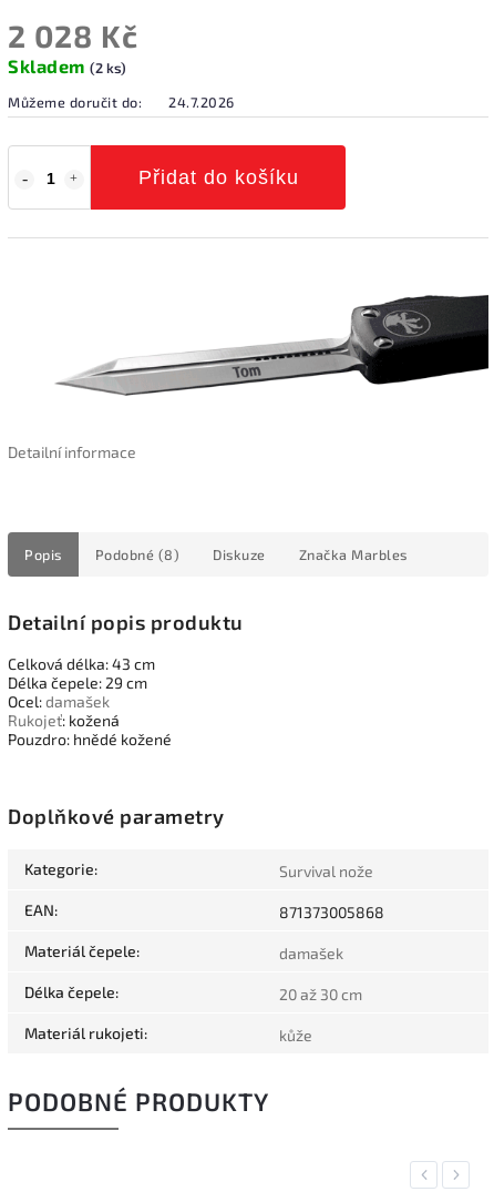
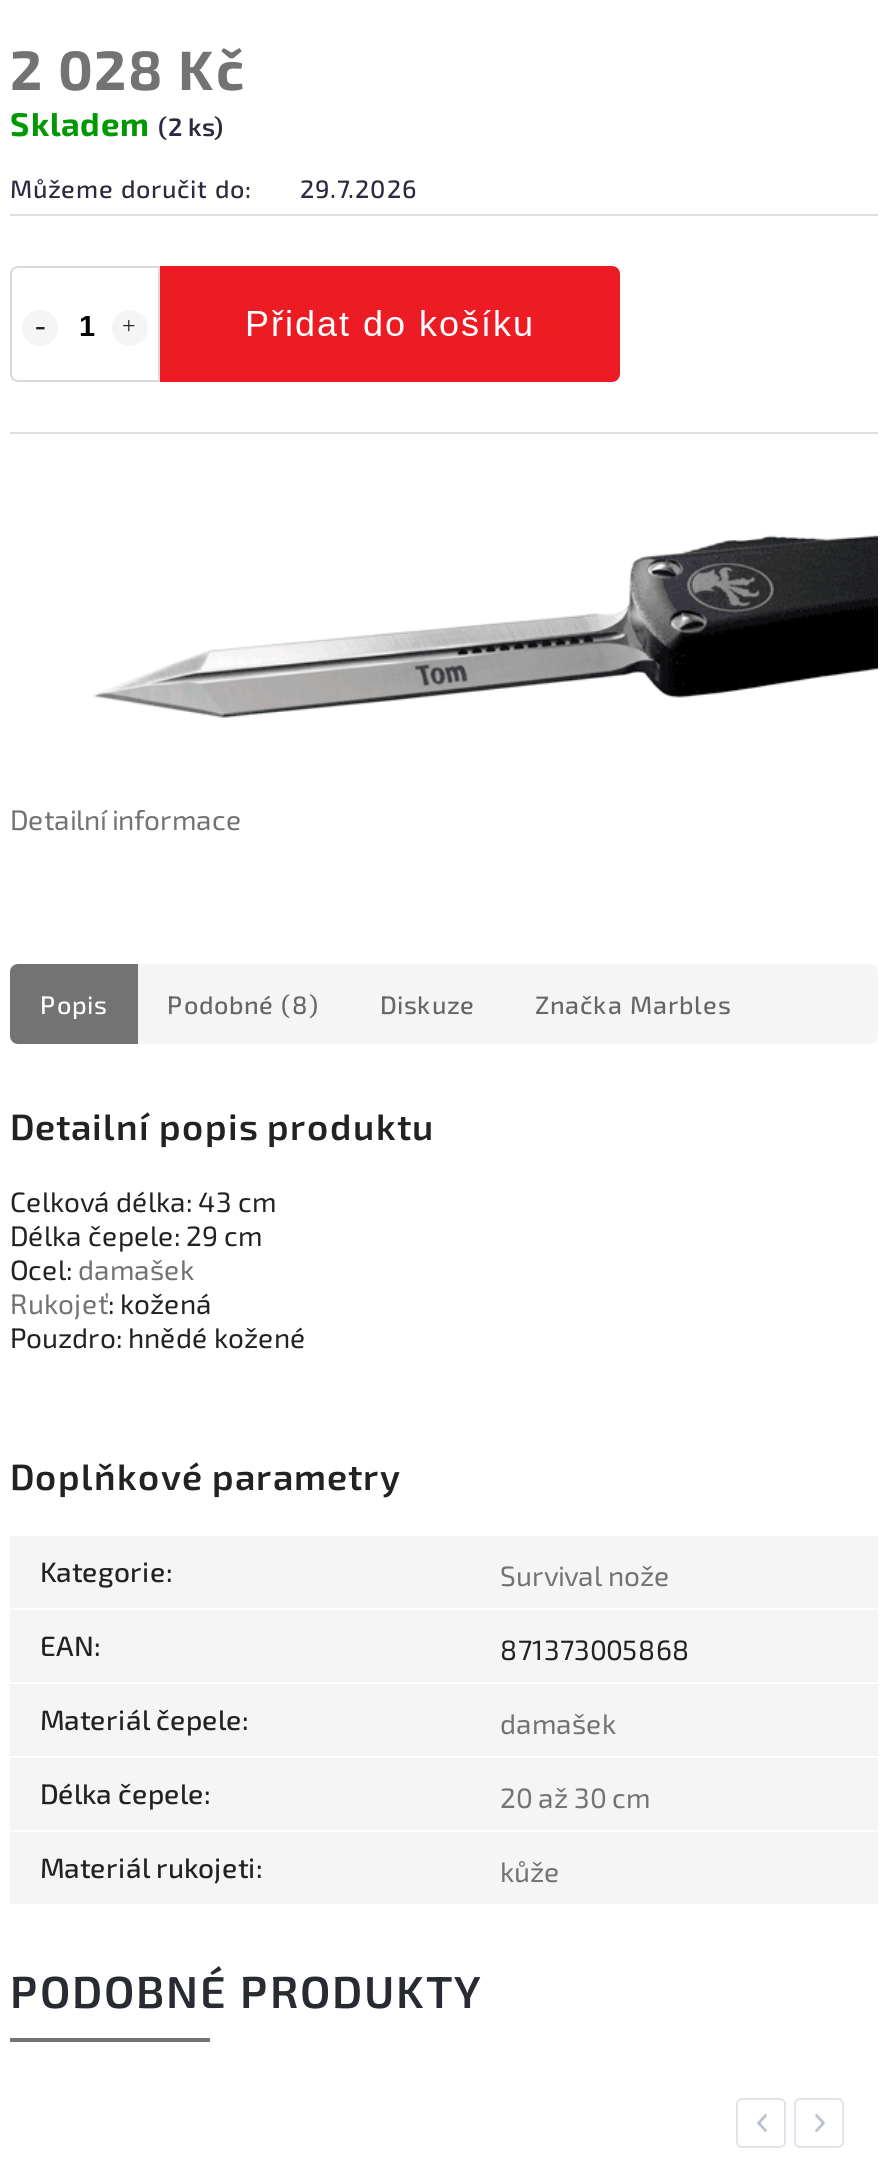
- Můžeme doručit do: 24.7.2026
+ Můžeme doručit do: 29.7.2026
